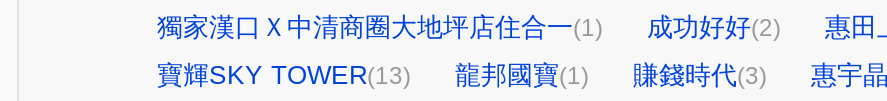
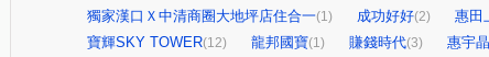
- 寶輝SKY TOWER(13)
+ 寶輝SKY TOWER(12)
